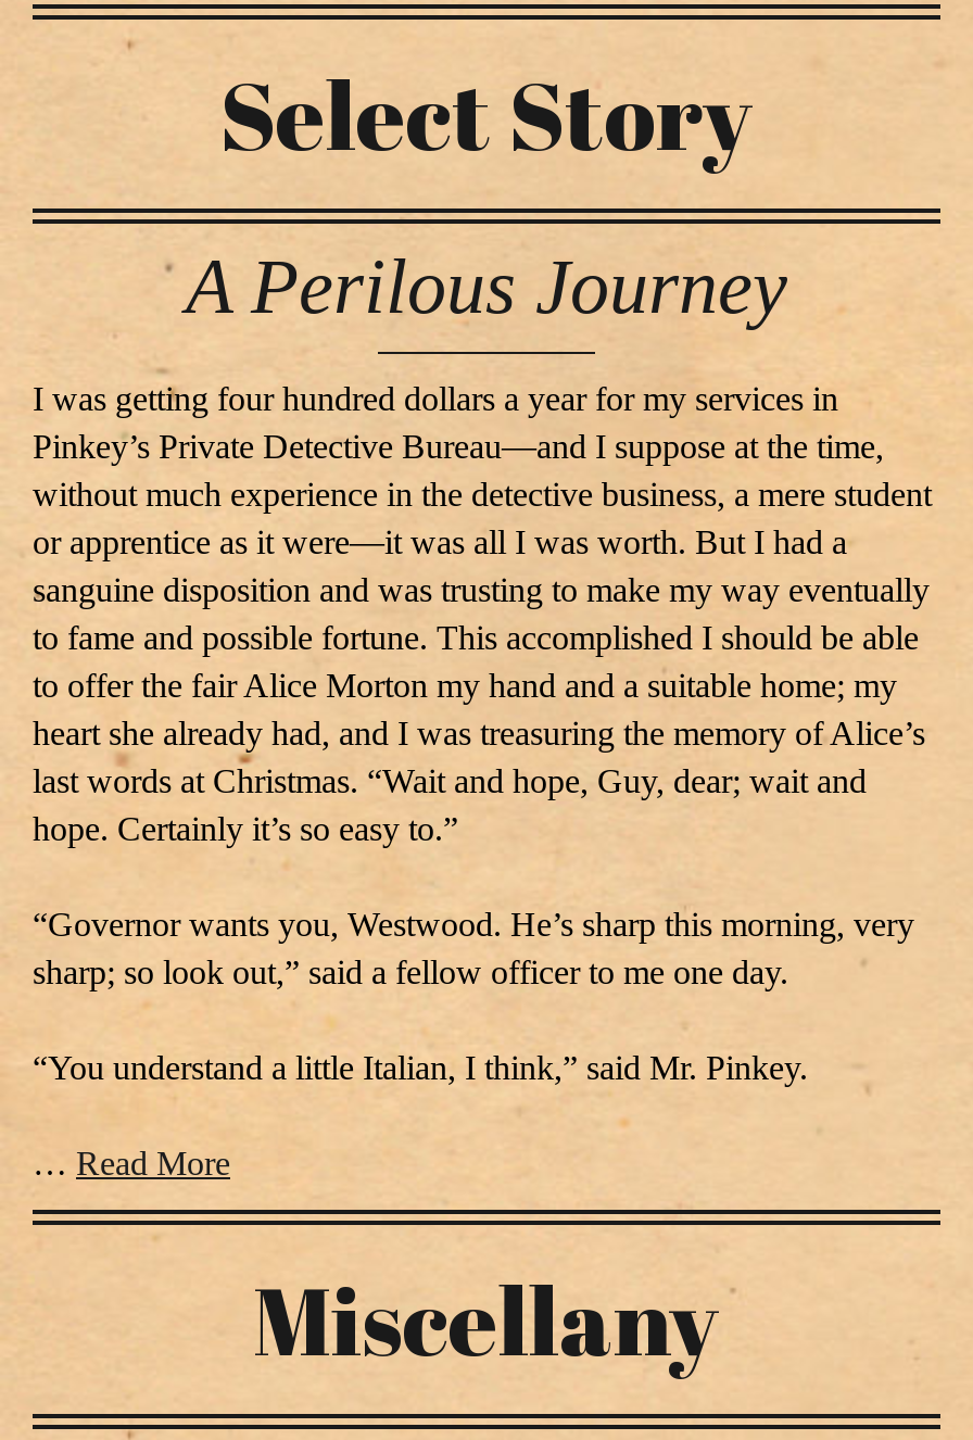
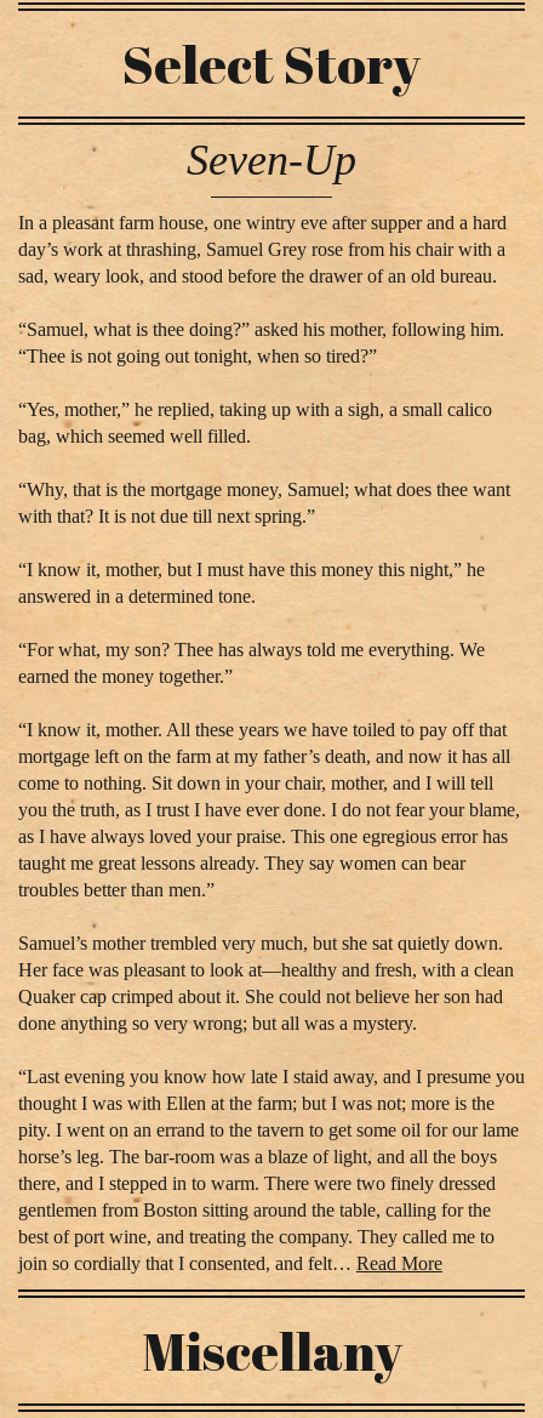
- A Perilous Journey
- I was getting four hundred dollars a year for my services in
- Pinkey’s Private Detective Bureau—and I suppose at the time,
- without much experience in the detective business, a mere student
- or apprentice as it were—it was all I was worth. But I had a
- sanguine disposition and was trusting to make my way eventually
- to fame and possible fortune. This accomplished I should be able
- to offer the fair Alice Morton my hand and a suitable home; my
- heart she already had, and I was treasuring the memory of Alice’s
- last words at Christmas. “Wait and hope, Guy, dear; wait and
- hope. Certainly it’s so easy to.”
- “Governor wants you, Westwood. He’s sharp this morning, very
- sharp; so look out,” said a fellow officer to me one day.
- “You understand a little Italian, I think,” said Mr. Pinkey.
- … Read More
+ Seven-Up
+ In a pleasant farm house, one wintry eve after supper and a hard
+ day’s work at thrashing, Samuel Grey rose from his chair with a
+ sad, weary look, and stood before the drawer of an old bureau.
+ “Samuel, what is thee doing?” asked his mother, following him.
+ “Thee is not going out tonight, when so tired?”
+ “Yes, mother,” he replied, taking up with a sigh, a small calico
+ bag, which seemed well filled.
+ “Why, that is the mortgage money, Samuel; what does thee want
+ with that? It is not due till next spring.”
+ “I know it, mother, but I must have this money this night,” he
+ answered in a determined tone.
+ “For what, my son? Thee has always told me everything. We
+ earned the money together.”
+ “I know it, mother. All these years we have toiled to pay off that
+ mortgage left on the farm at my father’s death, and now it has all
+ come to nothing. Sit down in your chair, mother, and I will tell
+ you the truth, as I trust I have ever done. I do not fear your blame,
+ as I have always loved your praise. This one egregious error has
+ taught me great lessons already. They say women can bear
+ troubles better than men.”
+ Samuel’s mother trembled very much, but she sat quietly down.
+ Her face was pleasant to look at—healthy and fresh, with a clean
+ Quaker cap crimped about it. She could not believe her son had
+ done anything so very wrong; but all was a mystery.
+ “Last evening you know how late I staid away, and I presume you
+ thought I was with Ellen at the farm; but I was not; more is the
+ pity. I went on an errand to the tavern to get some oil for our lame
+ horse’s leg. The bar-room was a blaze of light, and all the boys
+ there, and I stepped in to warm. There were two finely dressed
+ gentlemen from Boston sitting around the table, calling for the
+ best of port wine, and treating the company. They called me to
+ join so cordially that I consented, and felt… Read More
